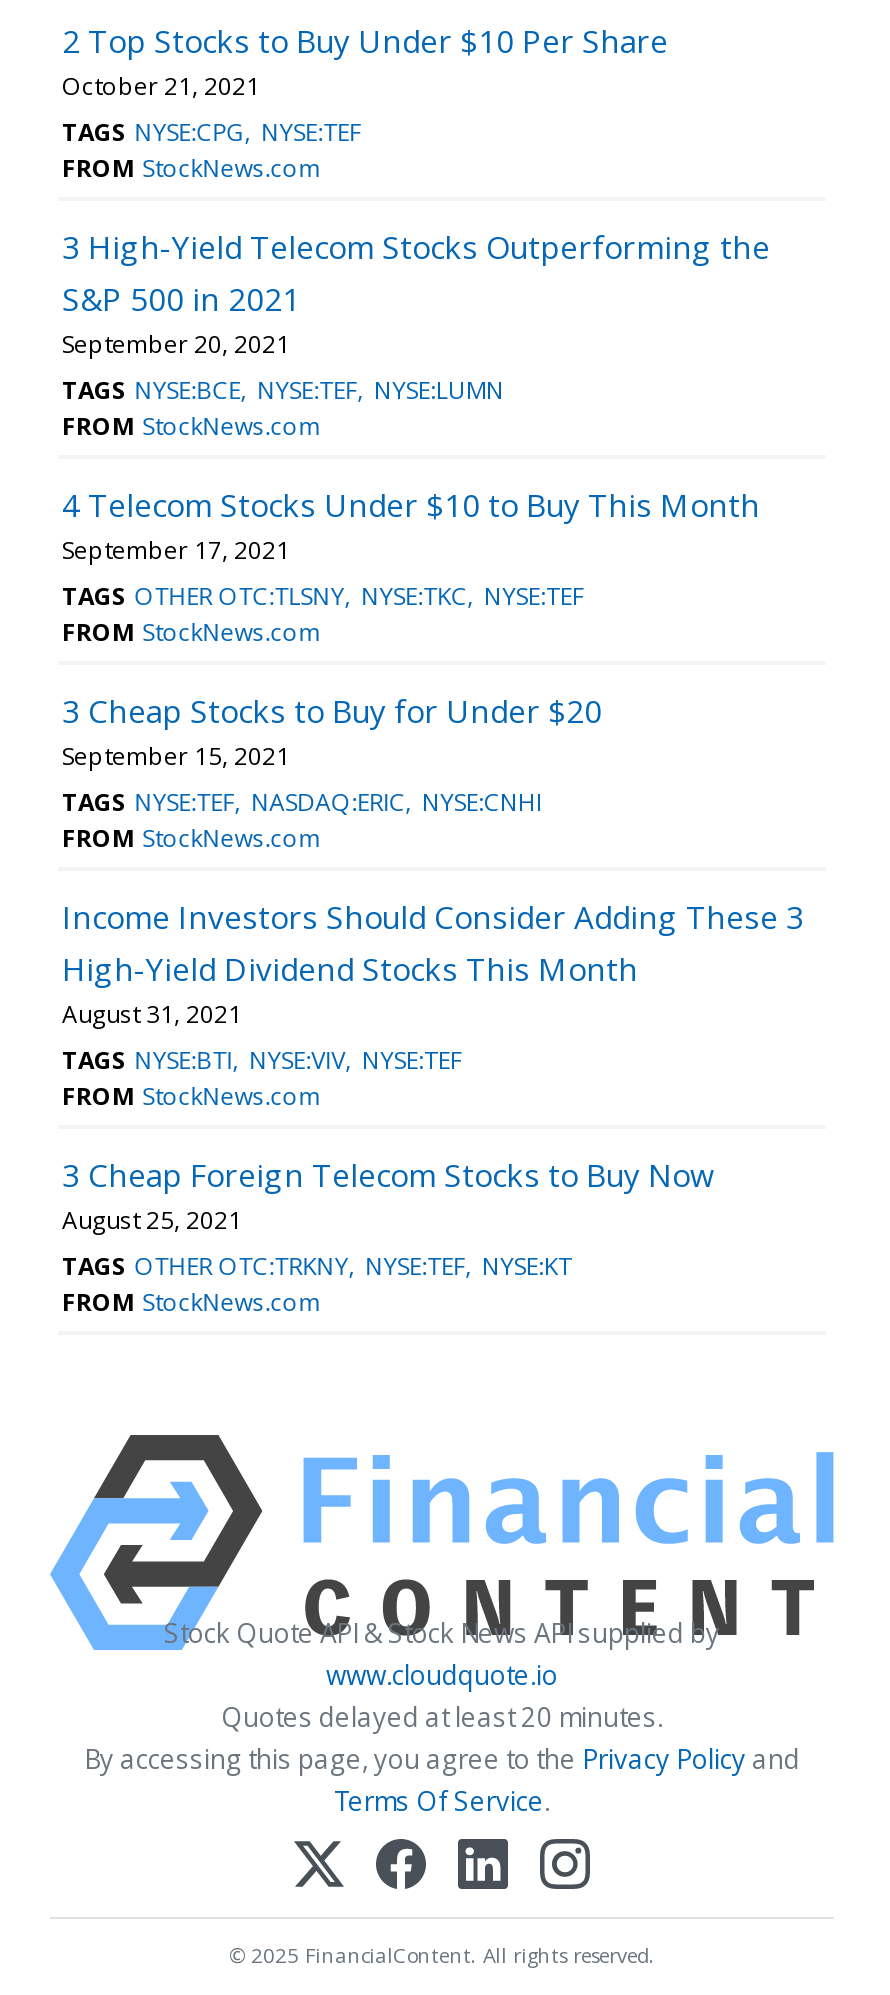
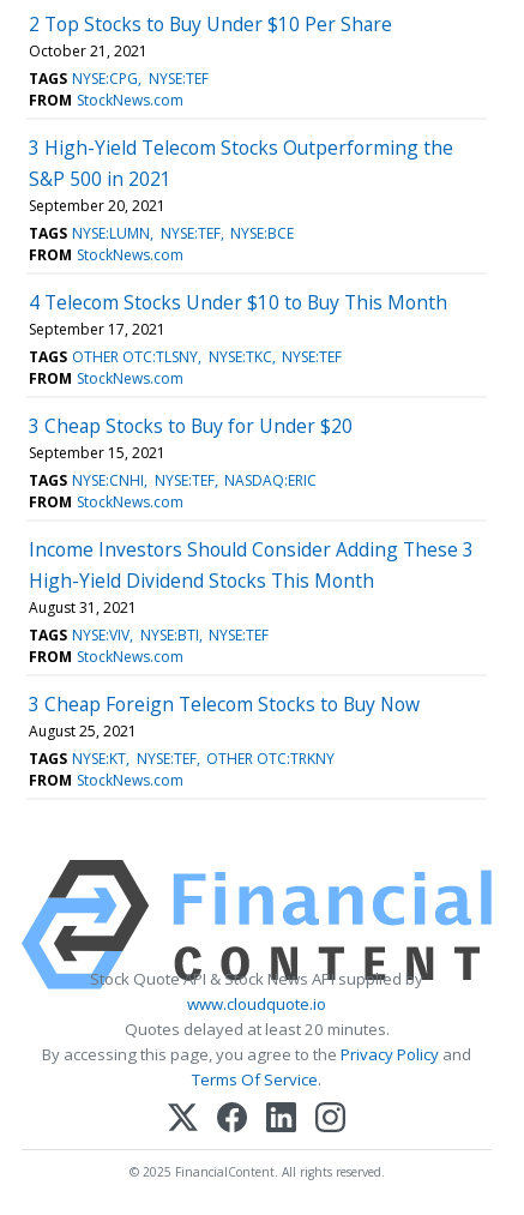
- TAGS NYSE:BCE NYSE:TEF NYSE:LUMN
+ TAGS NYSE:LUMN NYSE:TEF NYSE:BCE

- TAGS NYSE:TEF NASDAQ:ERIC NYSE:CNHI
+ TAGS NYSE:CNHI NYSE:TEF NASDAQ:ERIC

- TAGS NYSE:BTI NYSE:VIV NYSE:TEF
+ TAGS NYSE:VIV NYSE:BTI NYSE:TEF

- TAGS OTHER OTC:TRKNY NYSE:TEF NYSE:KT
+ TAGS NYSE:KT NYSE:TEF OTHER OTC:TRKNY
